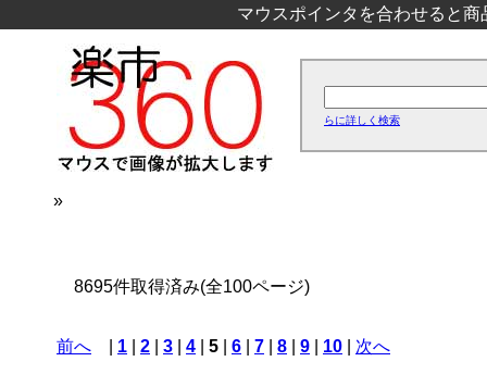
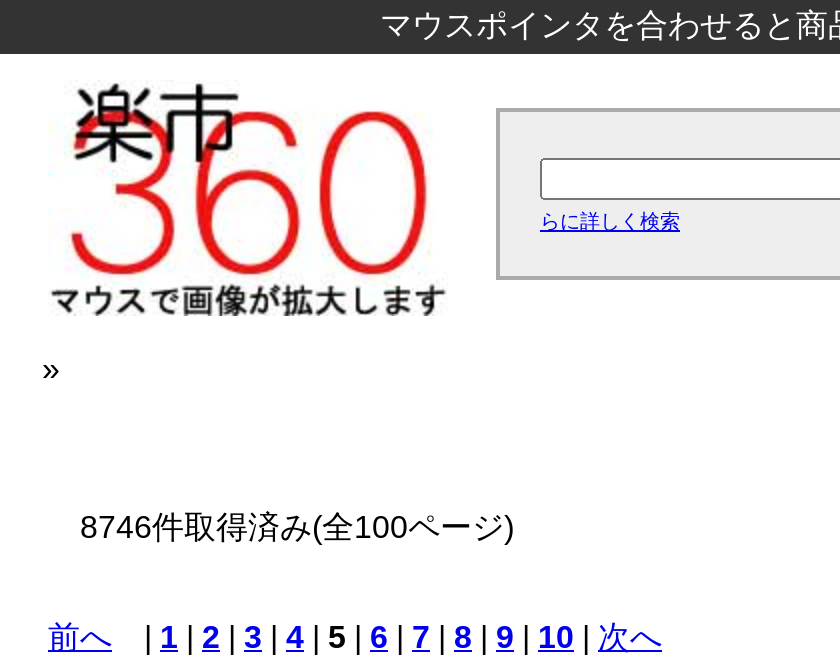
- 8695件取得済み(全100ページ)
+ 8746件取得済み(全100ページ)
